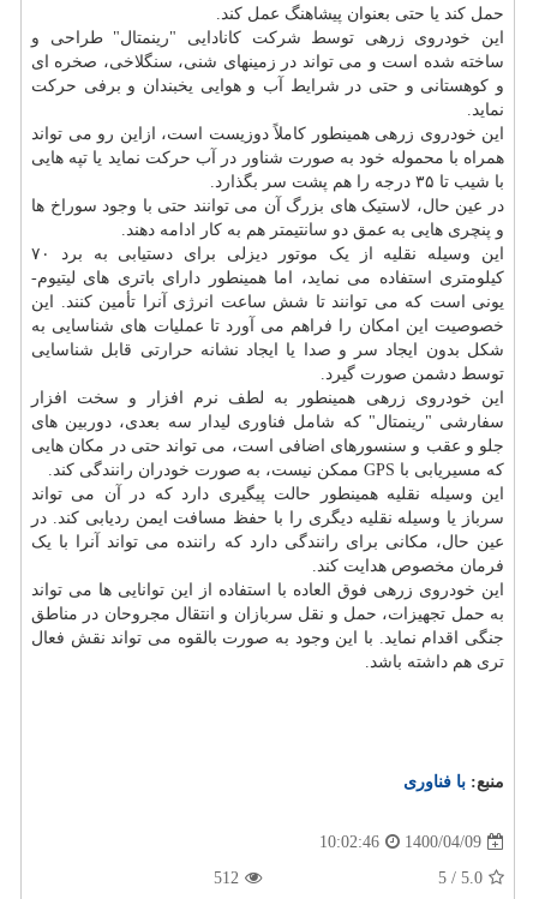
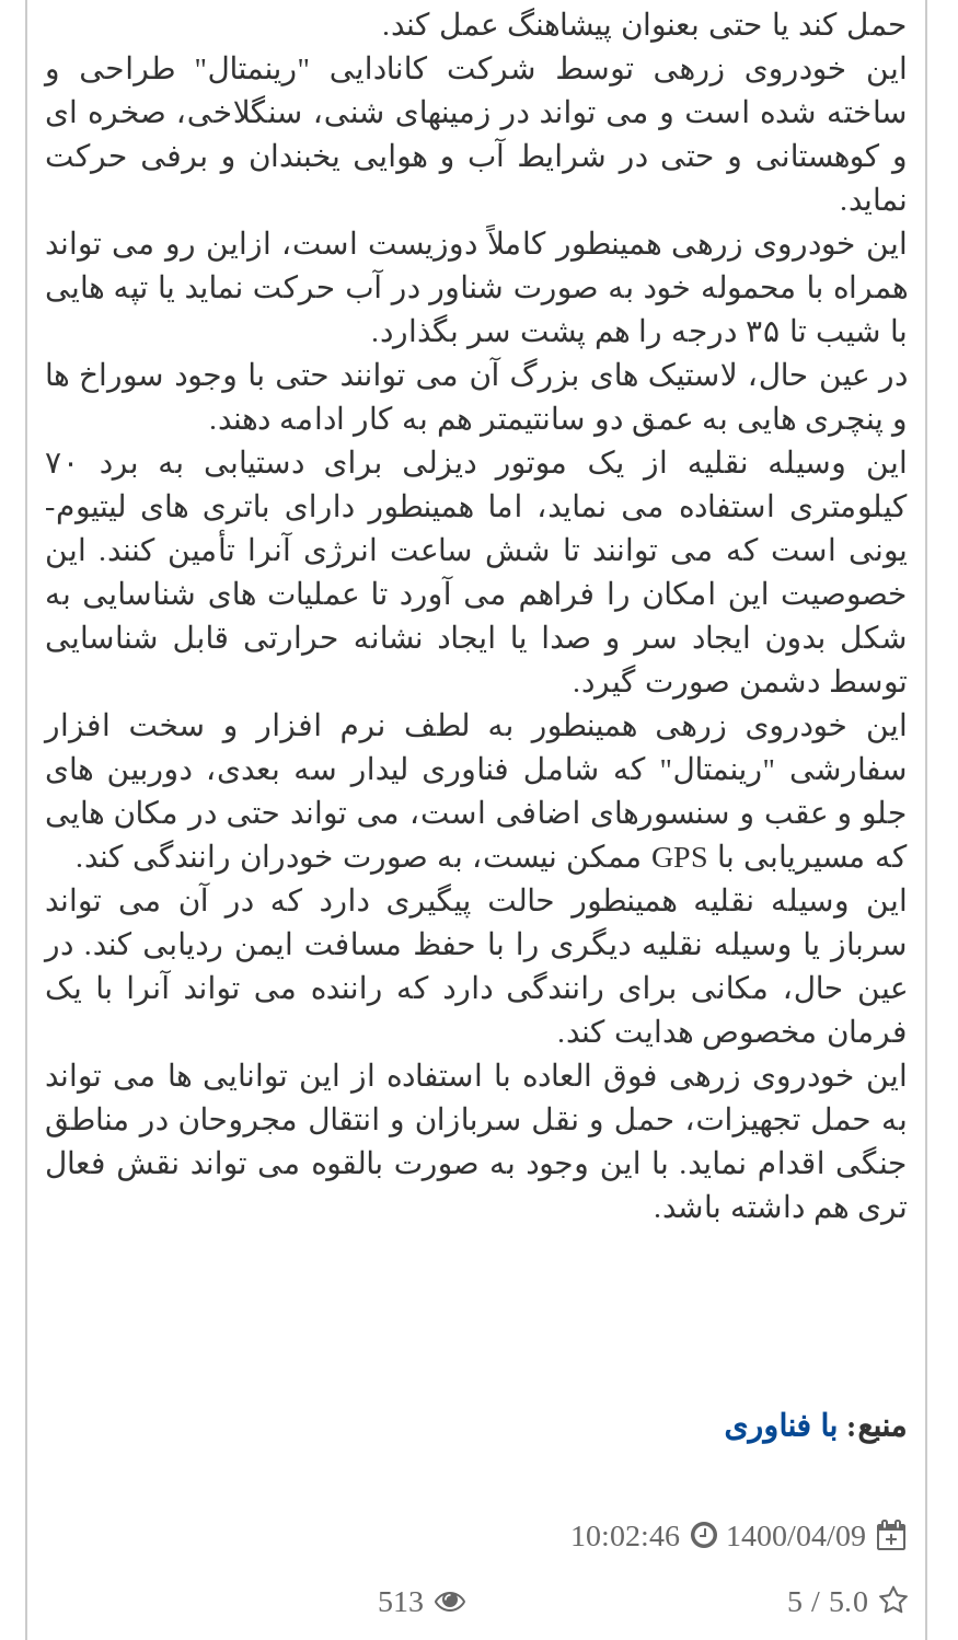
- 512
+ 513
